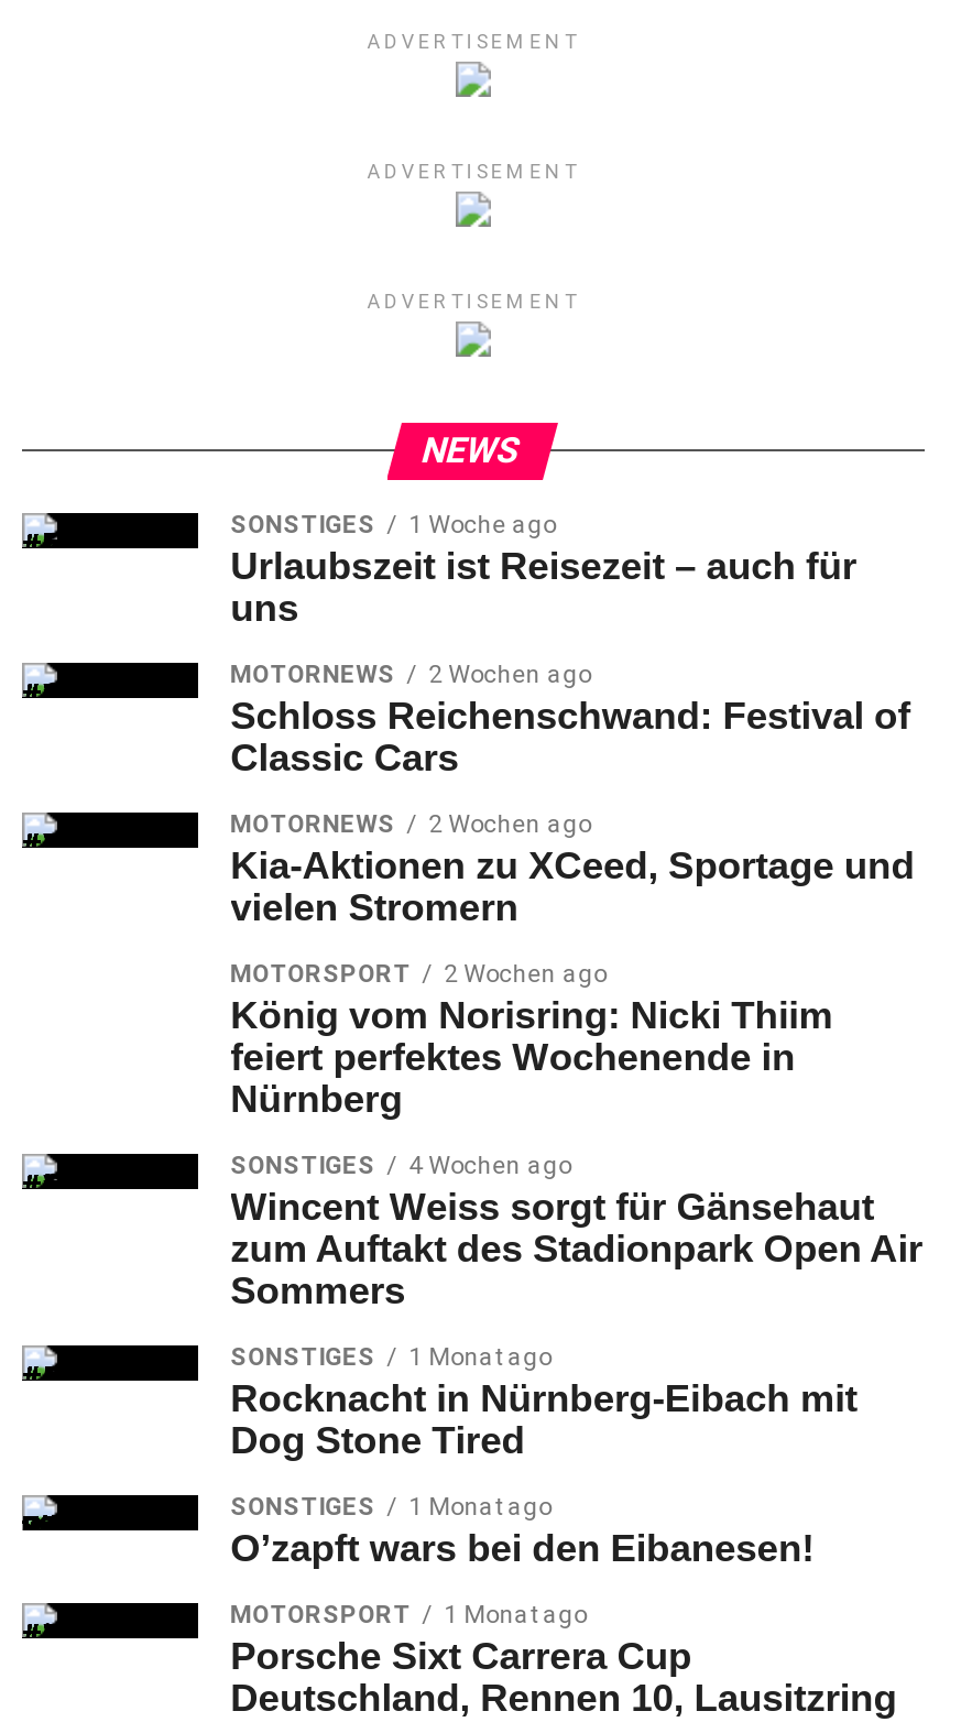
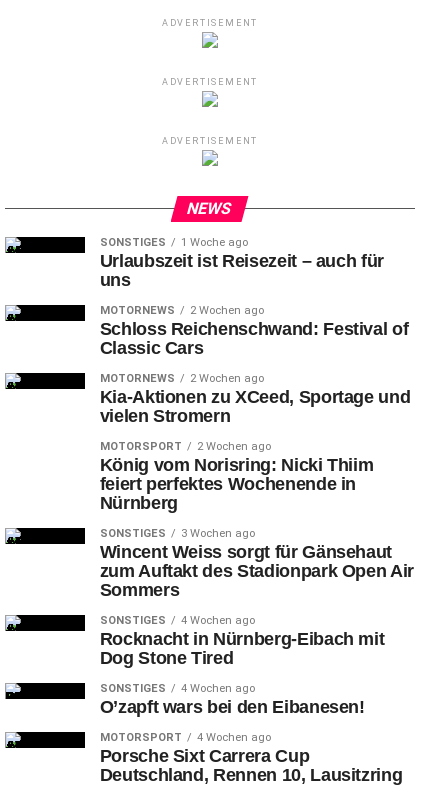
- SONSTIGES 4 Wochen ago
+ SONSTIGES 3 Wochen ago

- SONSTIGES 1 Monat ago
+ SONSTIGES 4 Wochen ago

- SONSTIGES 1 Monat ago
+ SONSTIGES 4 Wochen ago

- MOTORSPORT 1 Monat ago
+ MOTORSPORT 4 Wochen ago
